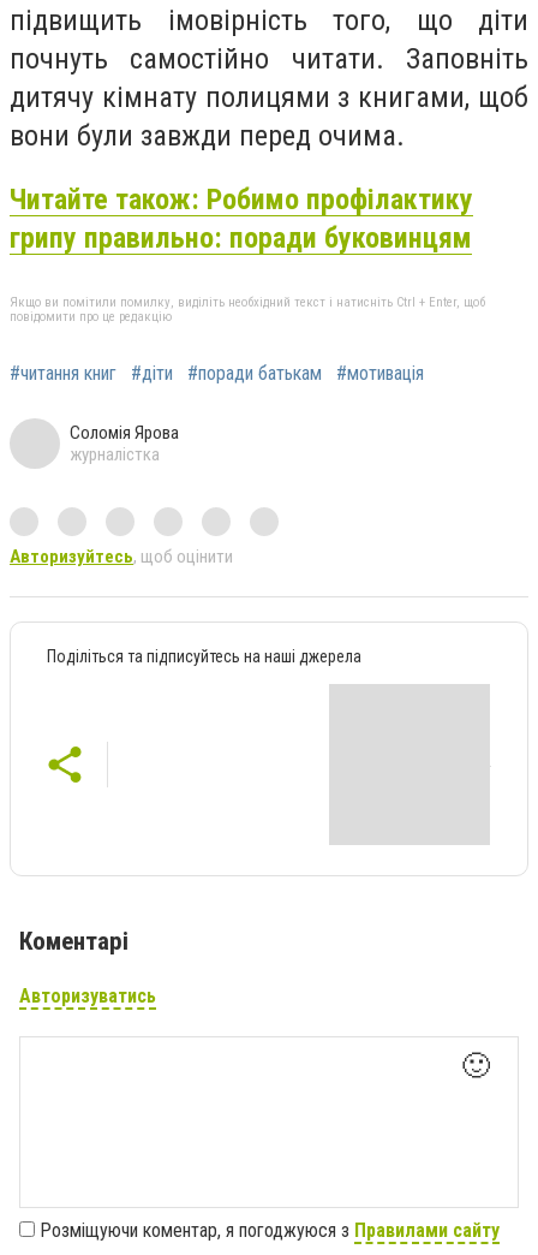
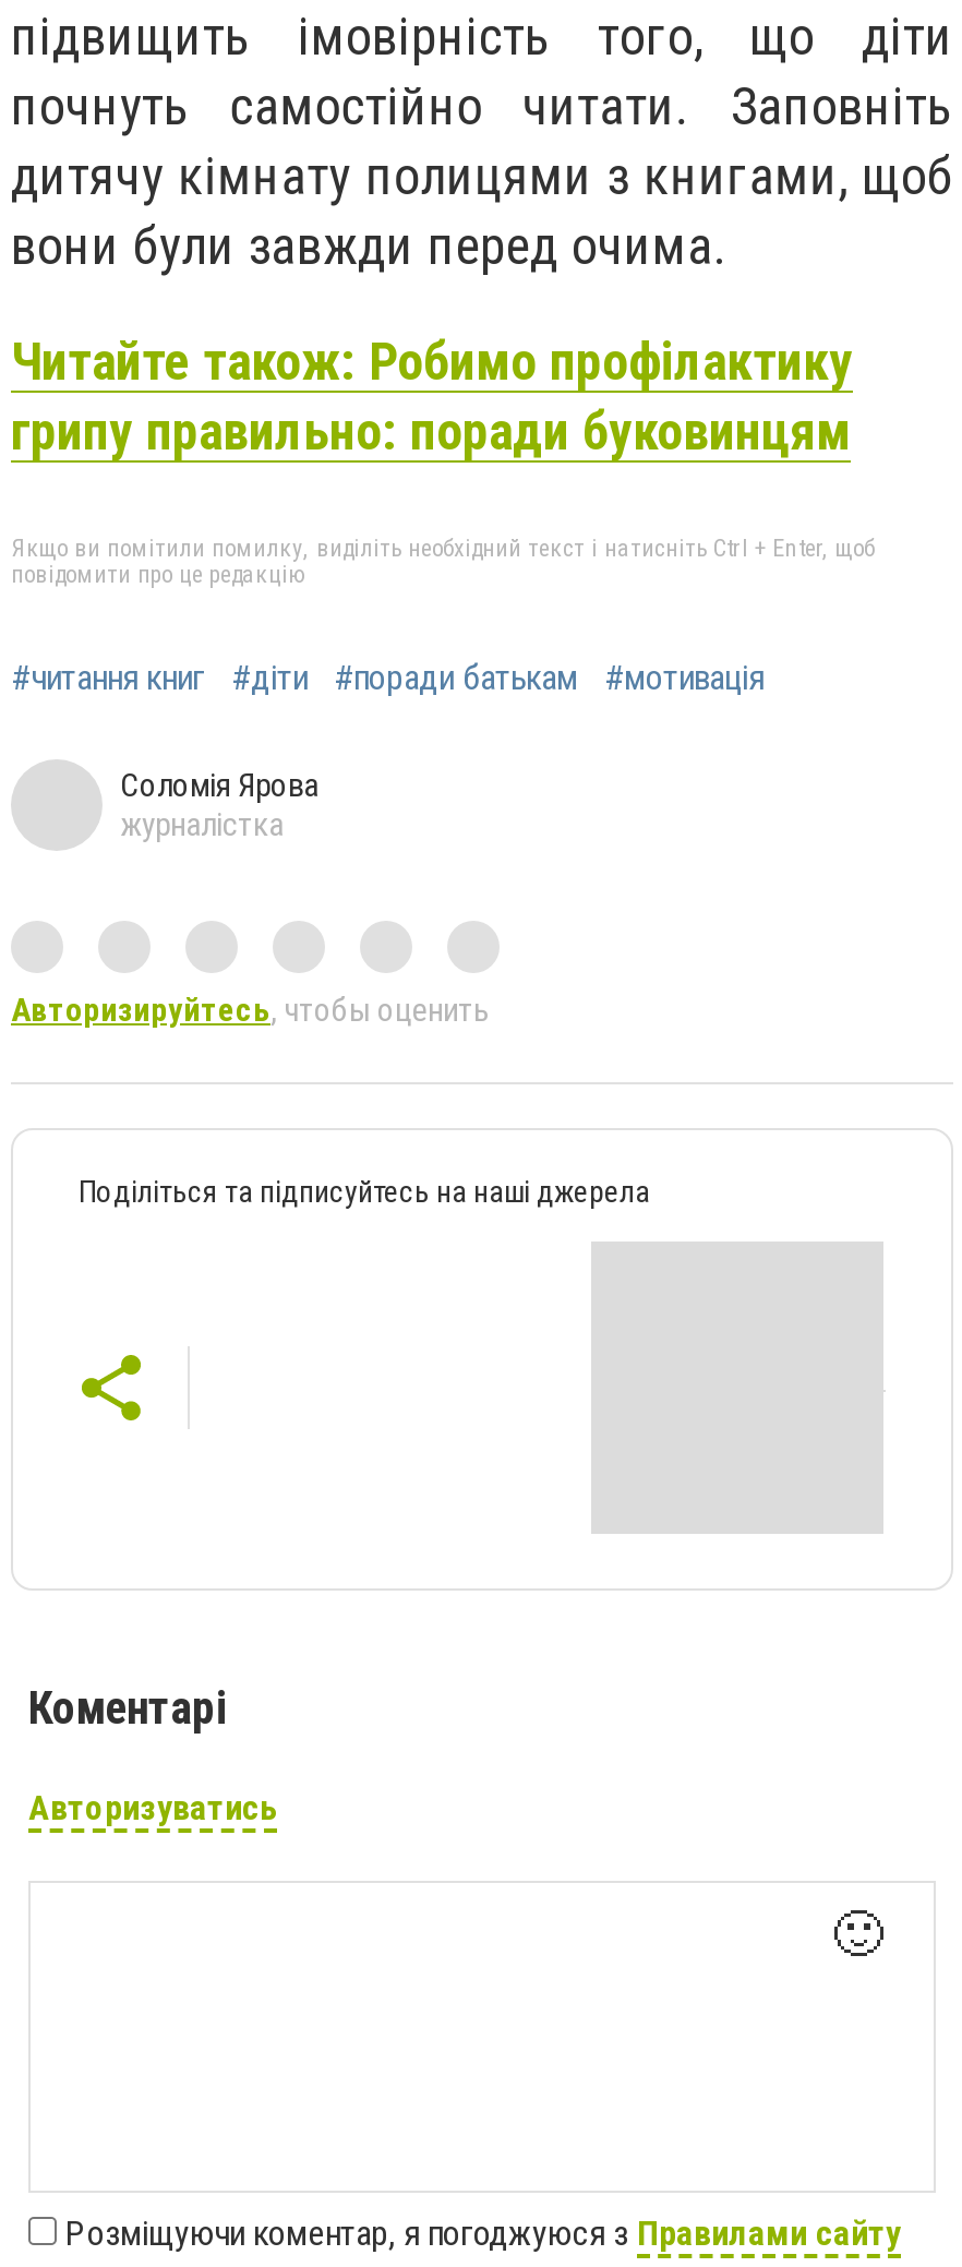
- Авторизуйтесь, щоб оцінити
+ Авторизируйтесь, чтобы оценить
